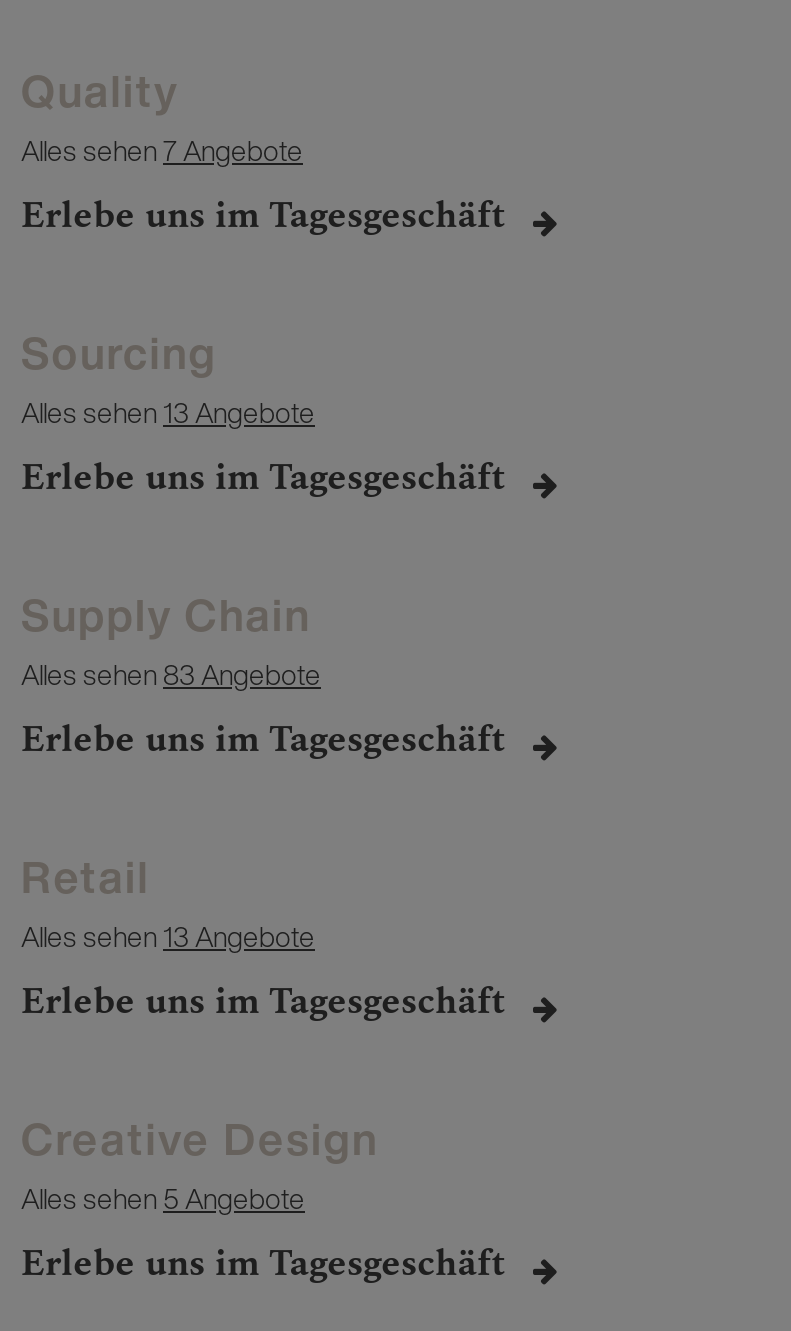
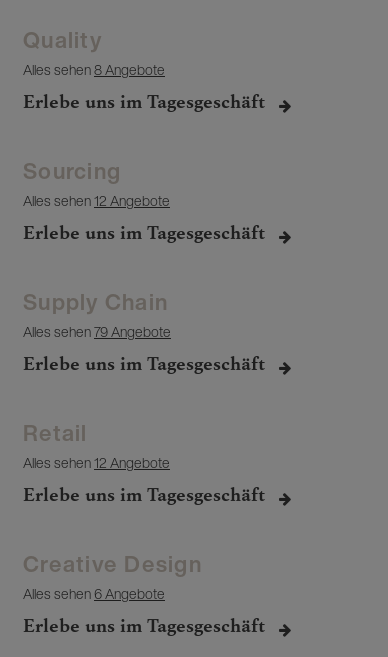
- Alles sehen7 Angebote
+ Alles sehen8 Angebote

- Alles sehen 13 Angebote
+ Alles sehen 12 Angebote

- Alles sehen 83 Angebote
+ Alles sehen 79 Angebote

- Alles sehen 13 Angebote
+ Alles sehen 12 Angebote

- Alles sehen 5 Angebote
+ Alles sehen 6 Angebote
